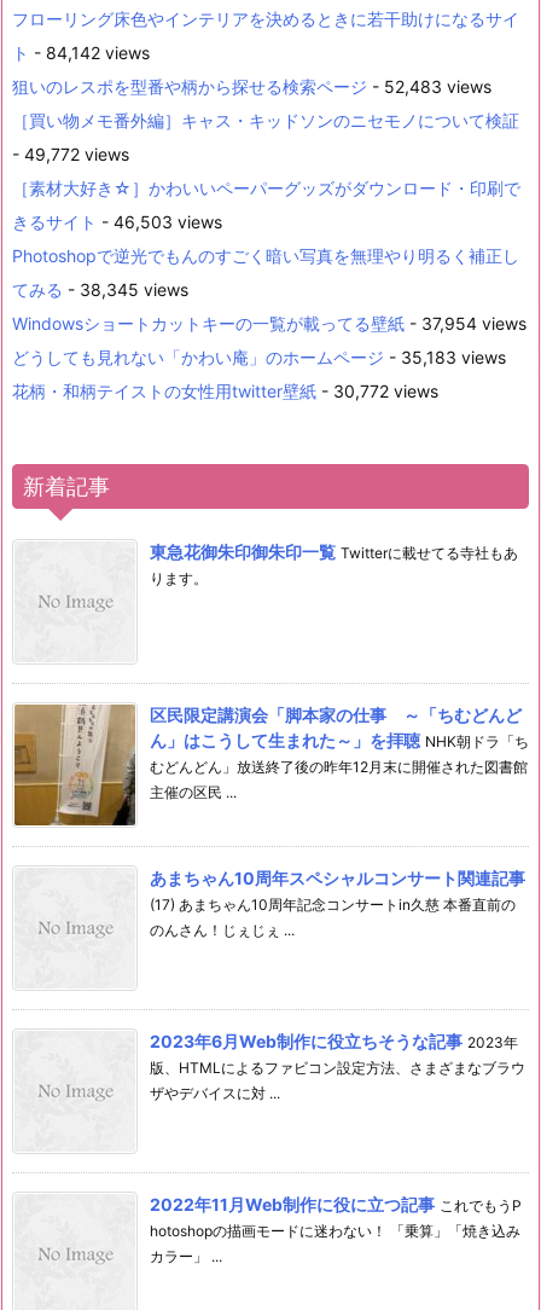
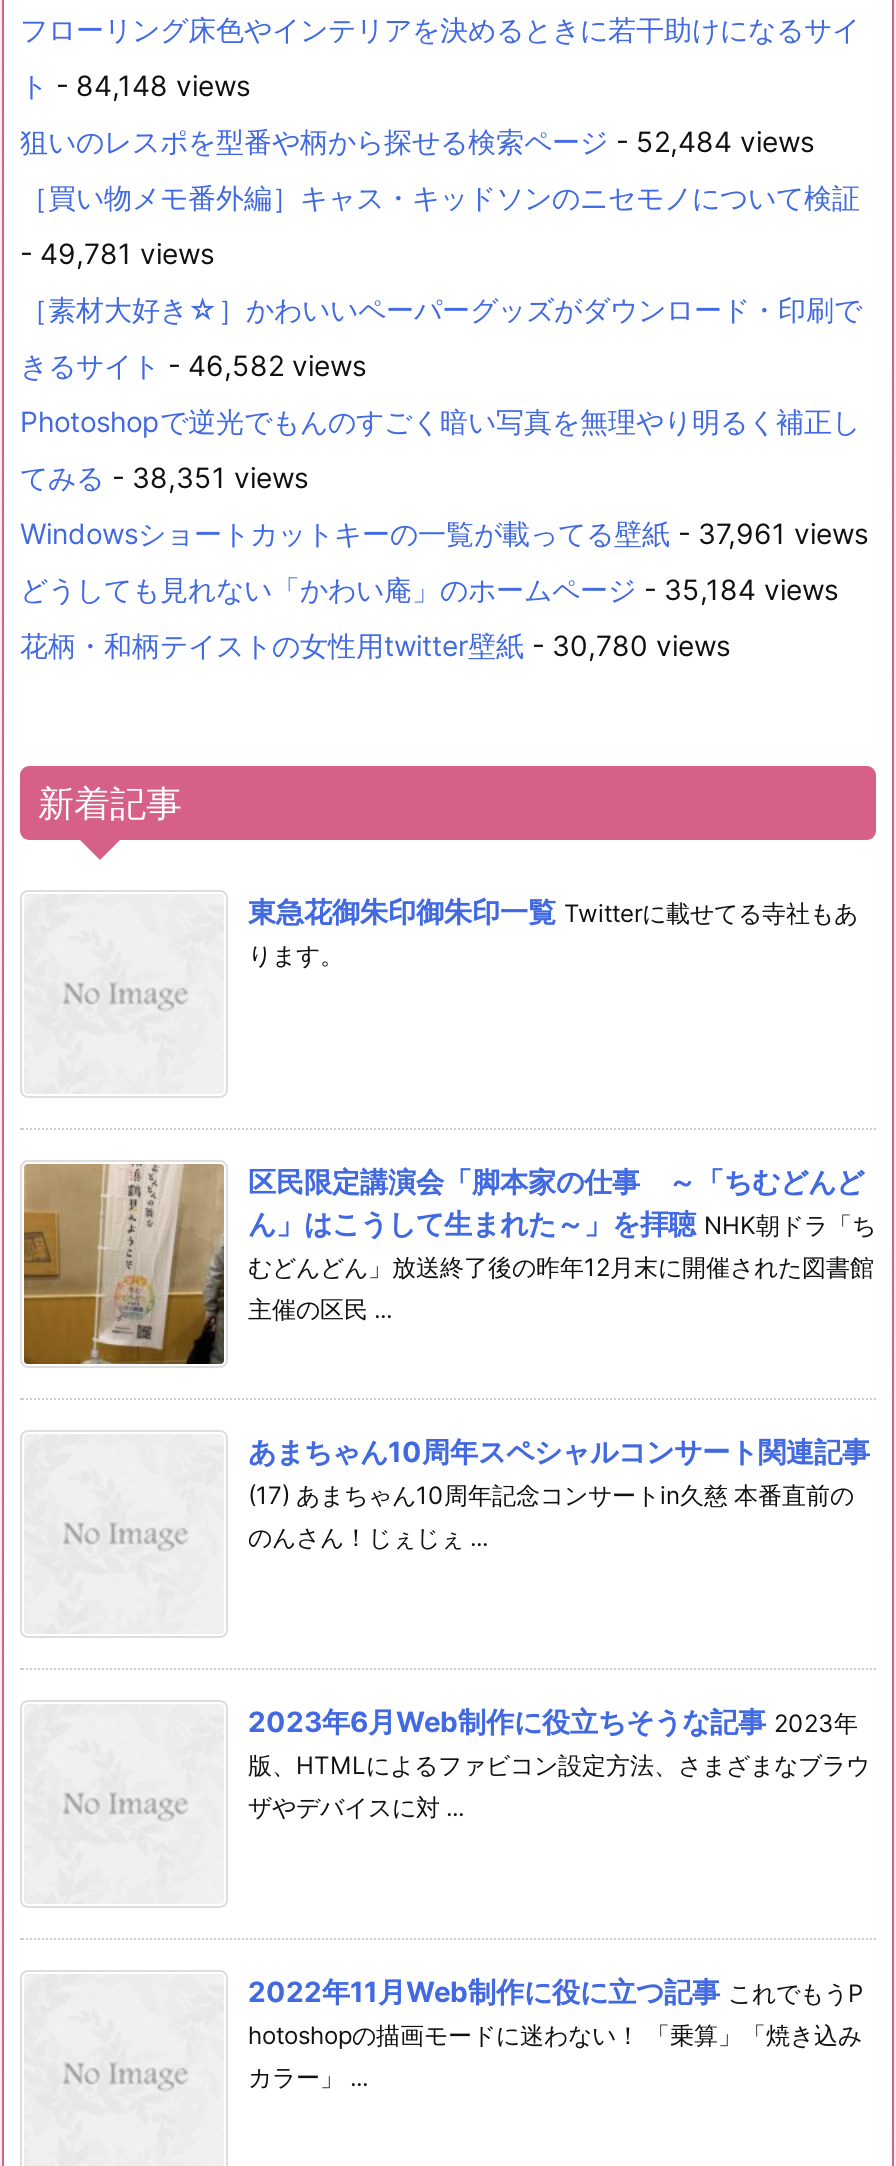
- ト- 84,142 views
+ ト- 84,148 views

- 狙いのレスポを型番や柄から探せる検索ページ- 52,483 views
+ 狙いのレスポを型番や柄から探せる検索ページ- 52,484 views

- - 49,772 views
+ - 49,781 views

- きるサイト- 46,503 views
+ きるサイト- 46,582 views

- てみる- 38,345 views
+ てみる- 38,351 views

- Windowsショートカットキーの一覧が載ってる壁紙- 37,954 views
+ Windowsショートカットキーの一覧が載ってる壁紙- 37,961 views

- どうしても見れない「かわい庵」のホームページ- 35,183 views
+ どうしても見れない「かわい庵」のホームページ- 35,184 views

- 花柄・和柄テイストの女性用twitter壁紙- 30,772 views
+ 花柄・和柄テイストの女性用twitter壁紙- 30,780 views
